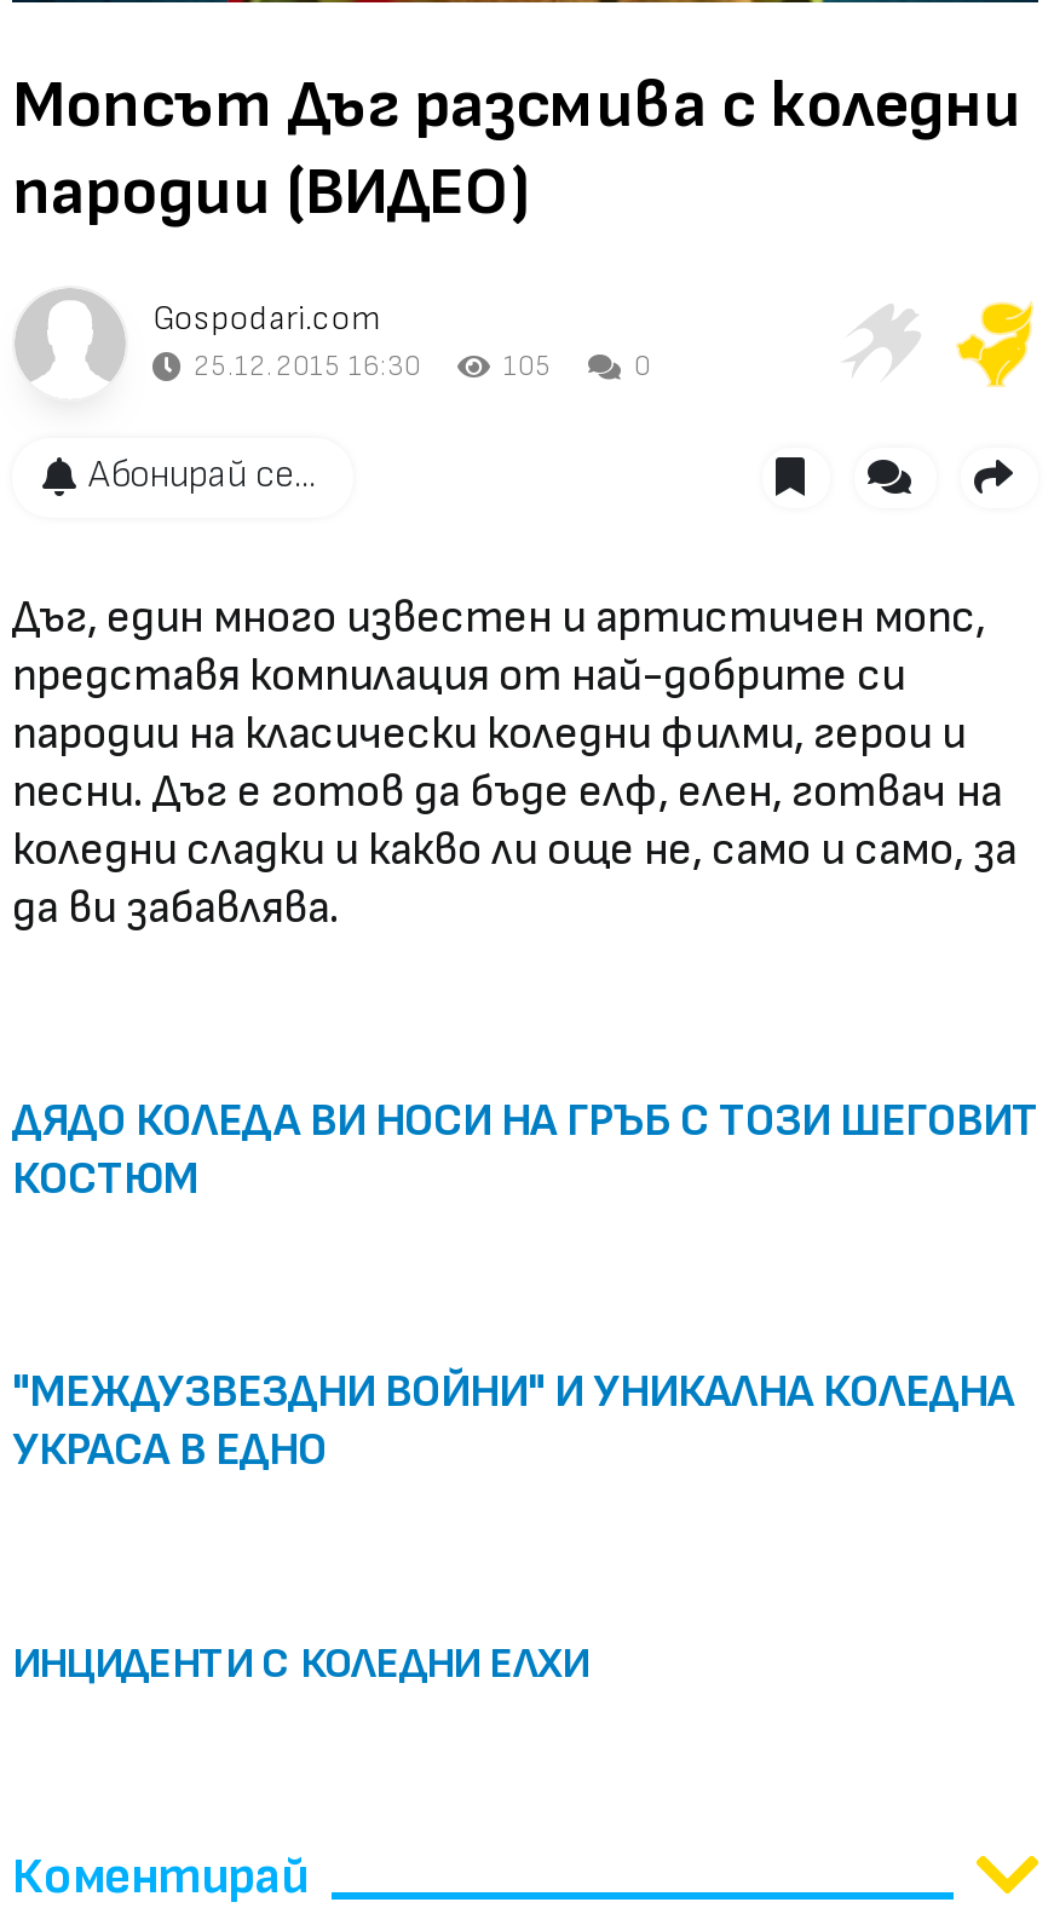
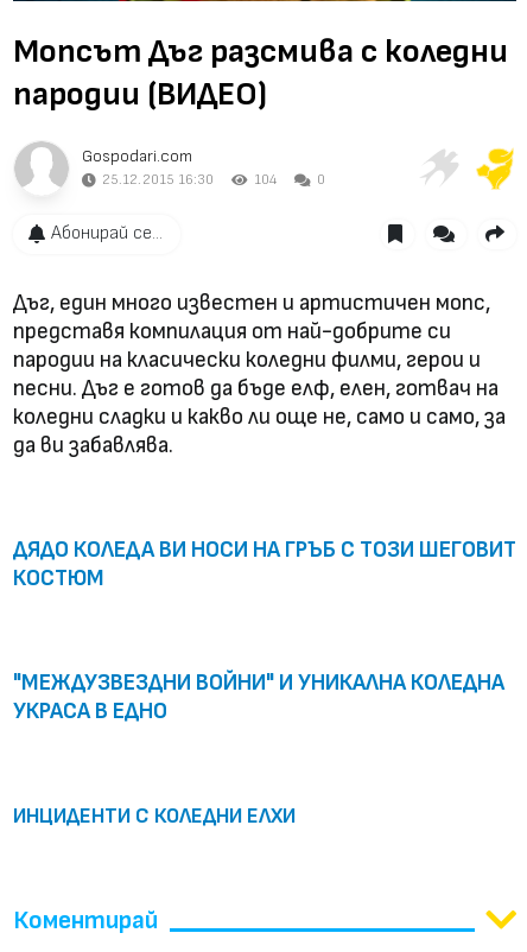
- 105
+ 104
